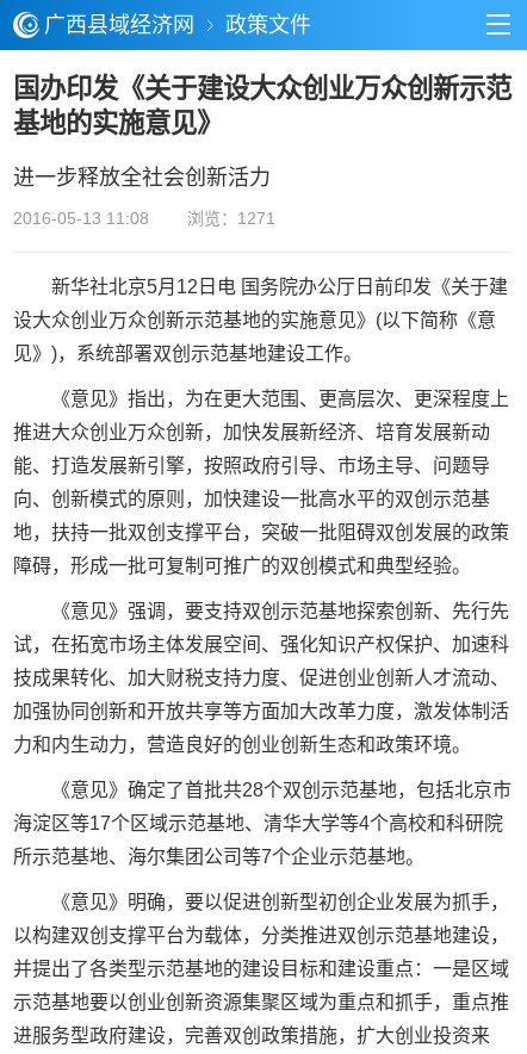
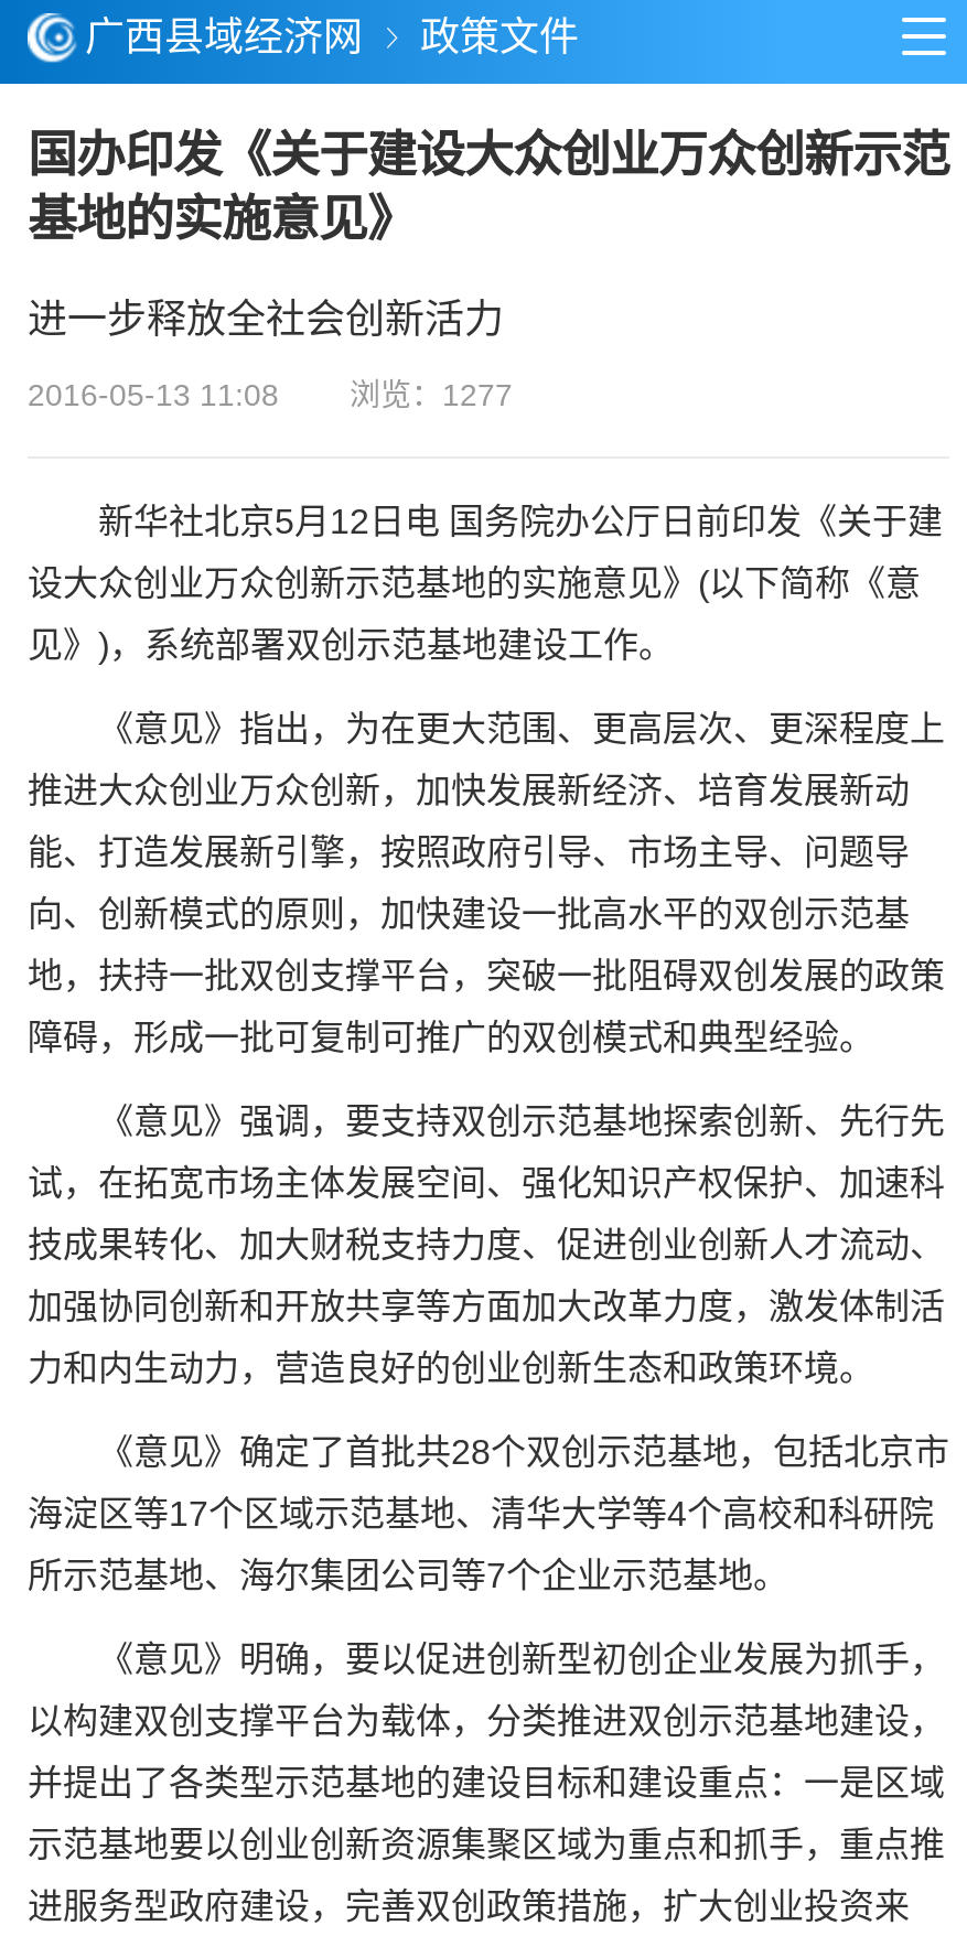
- 2016-05-13 11:08浏览：1271
+ 2016-05-13 11:08浏览：1277
